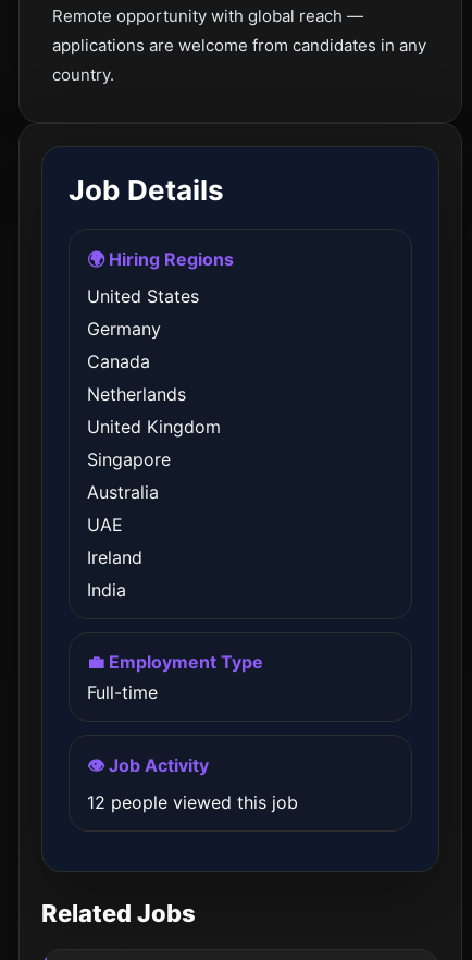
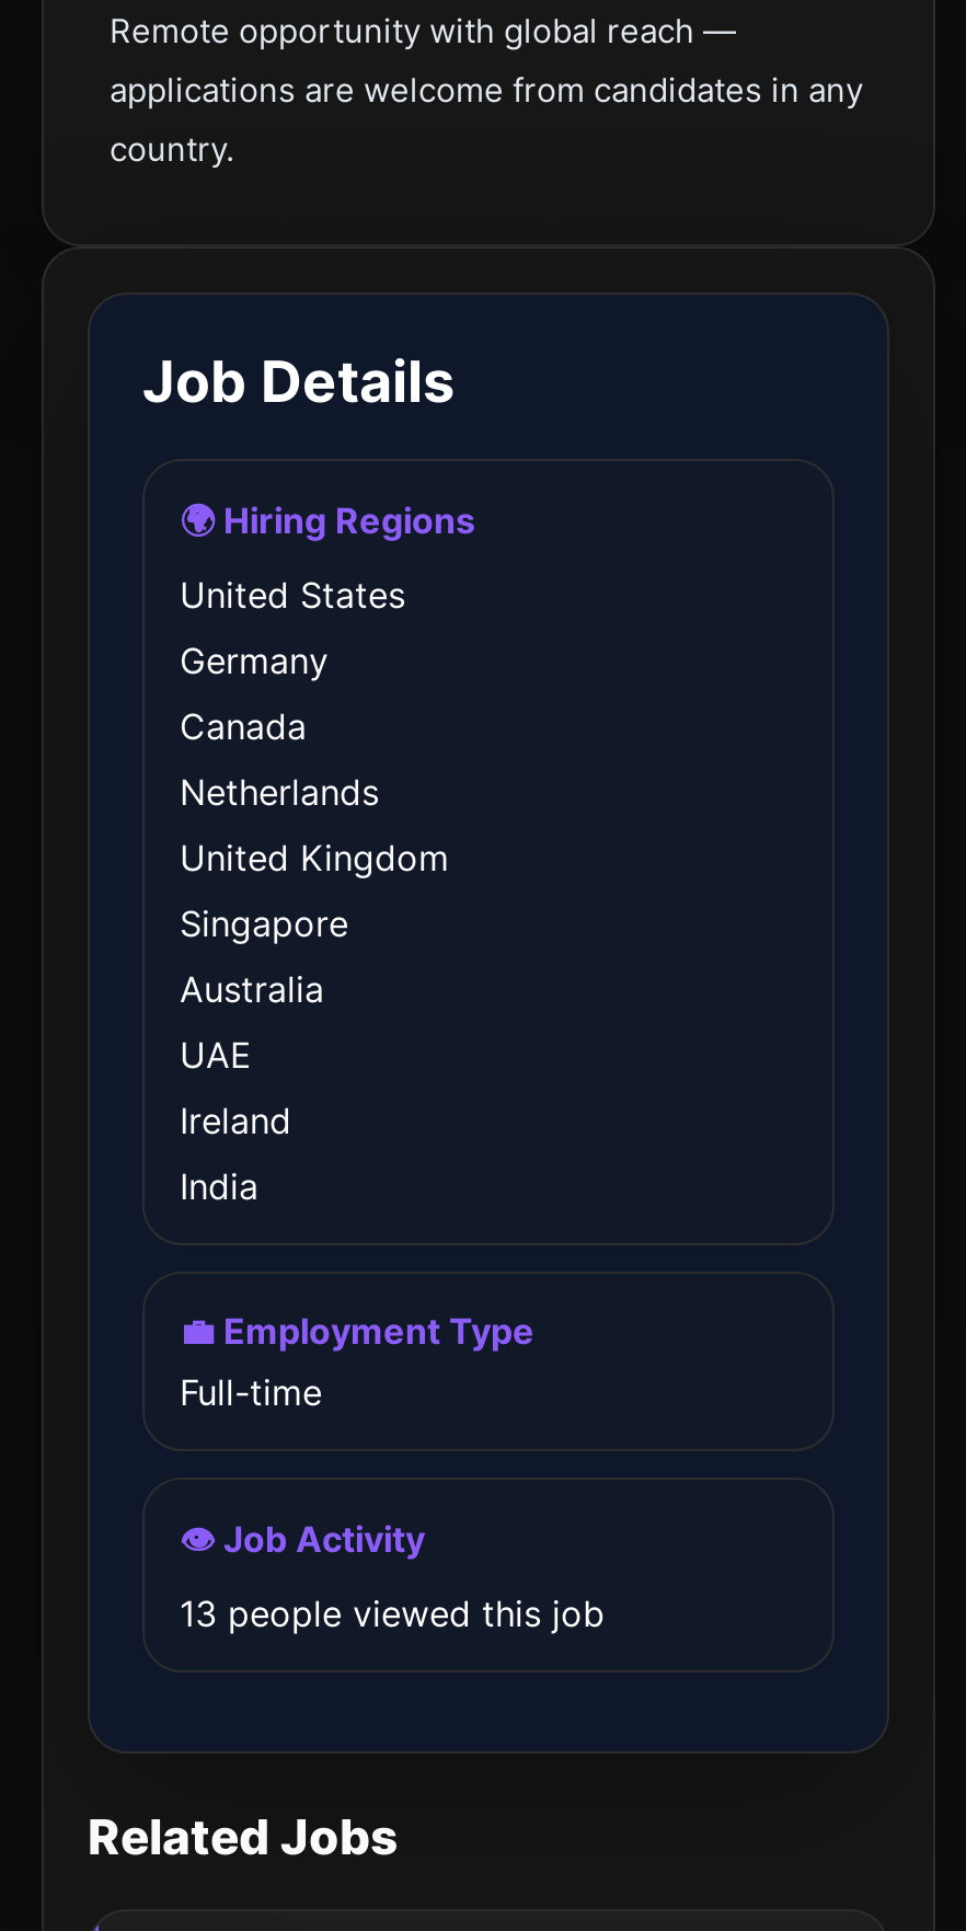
- 12 people viewed this job
+ 13 people viewed this job
